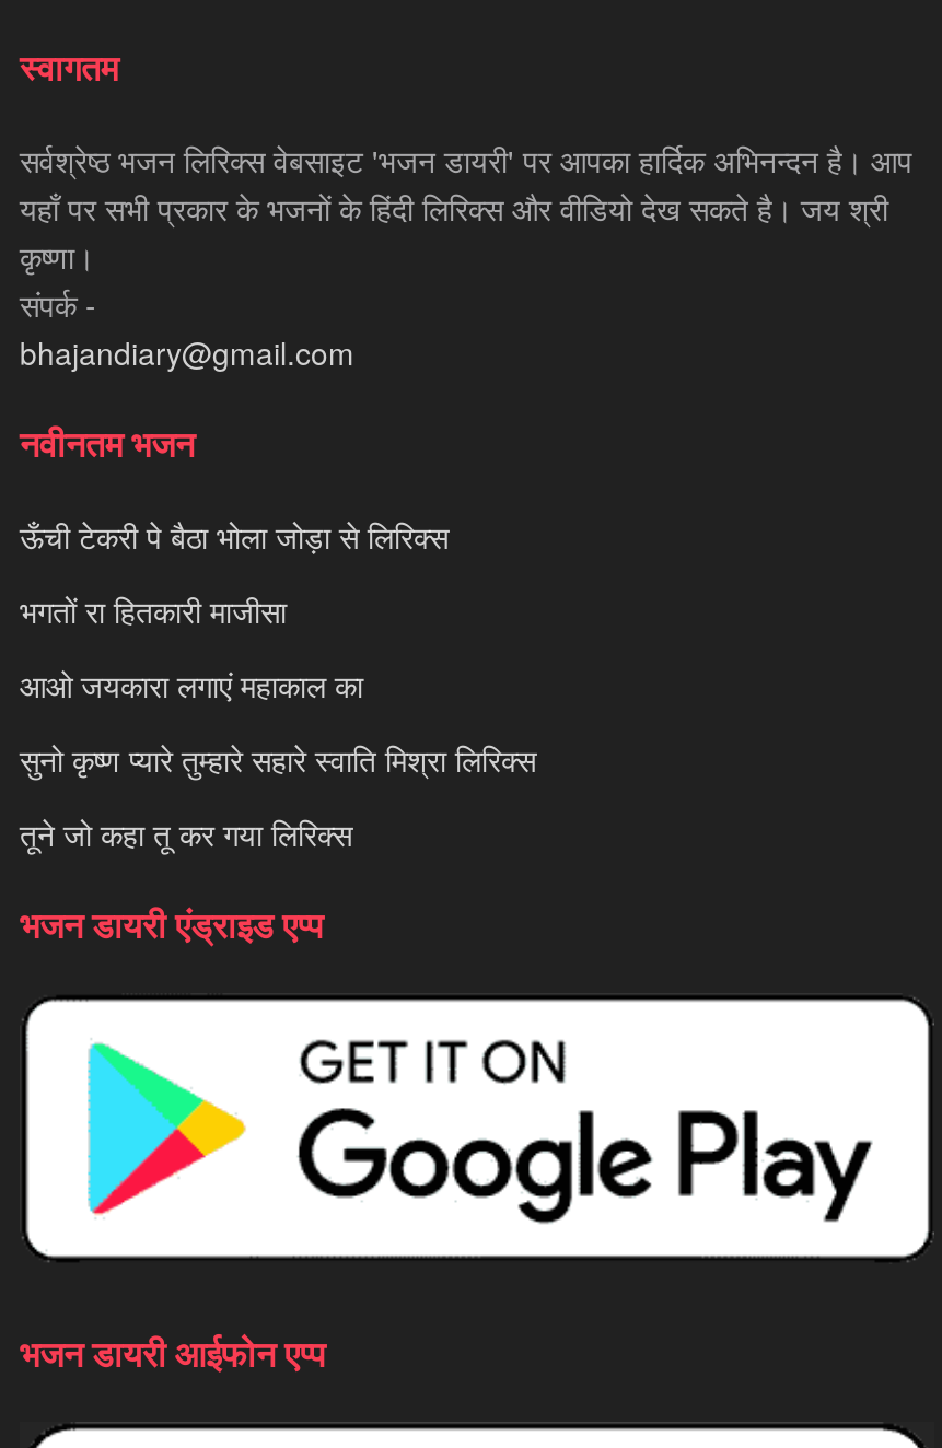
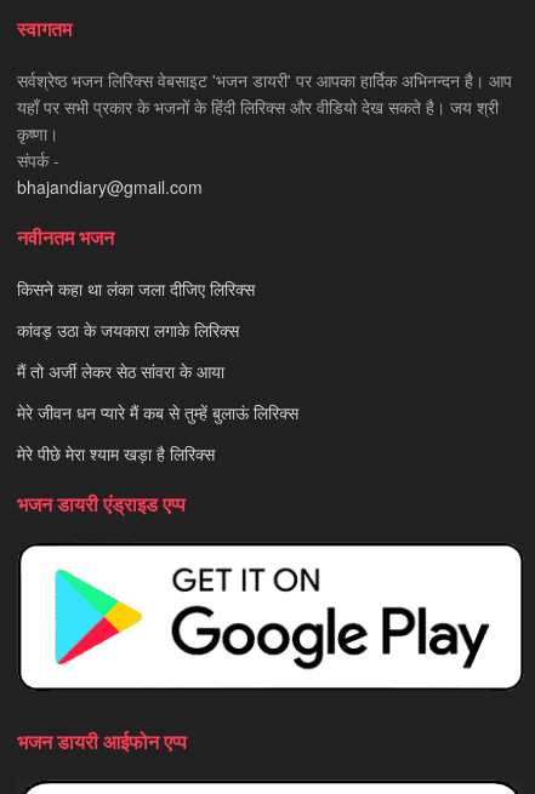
- ऊँची टेकरी पे बैठा भोला जोड़ा से लिरिक्स
+ किसने कहा था लंका जला दीजिए लिरिक्स

- भगतों रा हितकारी माजीसा
+ कांवड़ उठा के जयकारा लगाके लिरिक्स

- आओ जयकारा लगाएं महाकाल का
+ मैं तो अर्जी लेकर सेठ सांवरा के आया

- सुनो कृष्ण प्यारे तुम्हारे सहारे स्वाति मिश्रा लिरिक्स
+ मेरे जीवन धन प्यारे मैं कब से तुम्हें बुलाऊं लिरिक्स

- तूने जो कहा तू कर गया लिरिक्स
+ मेरे पीछे मेरा श्याम खड़ा है लिरिक्स
